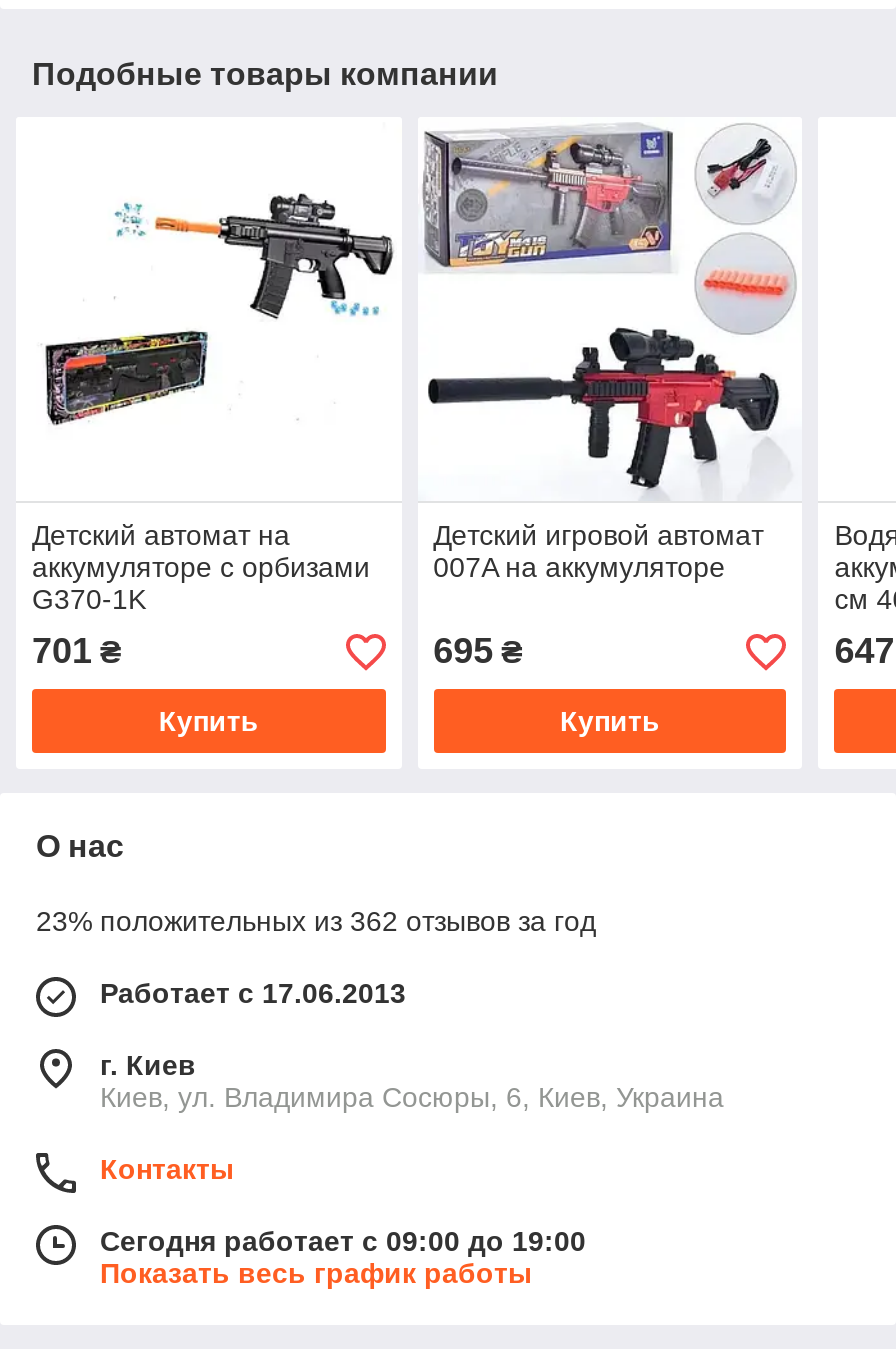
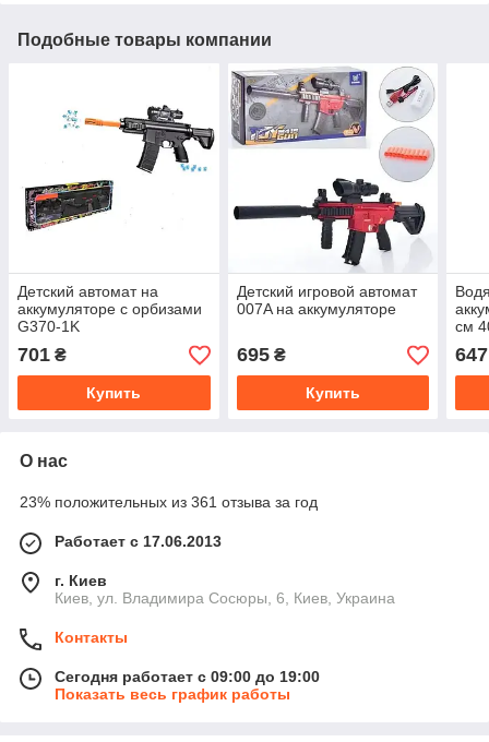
- 23% положительных из 362 отзывов за год
+ 23% положительных из 361 отзыва за год
